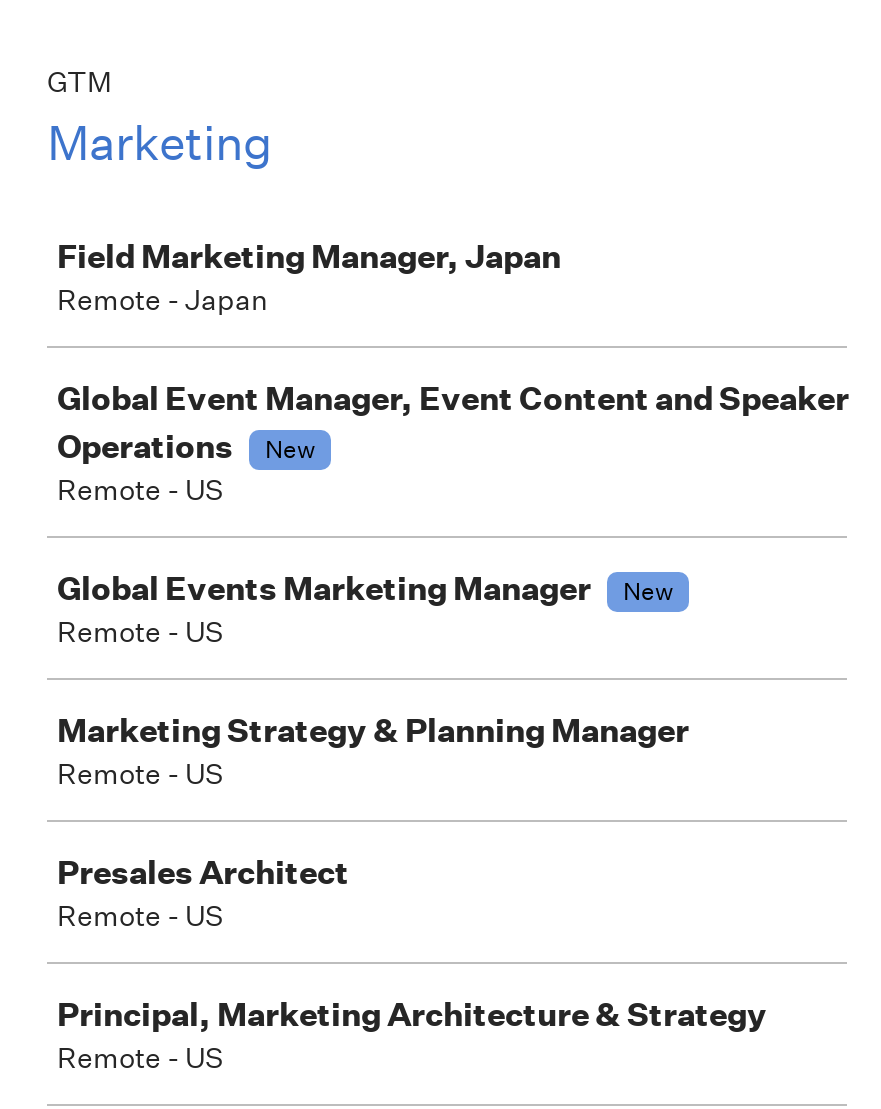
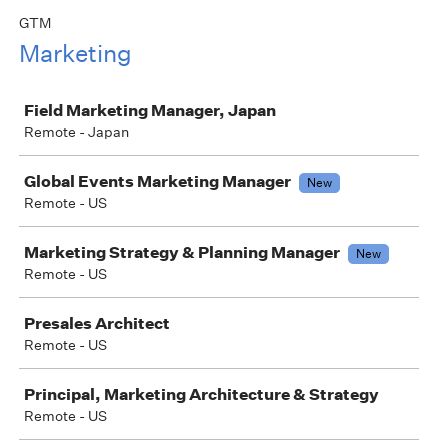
- Global Event Manager, Event Content and Speaker
- Operations
- New
- Remote - US

+ New
